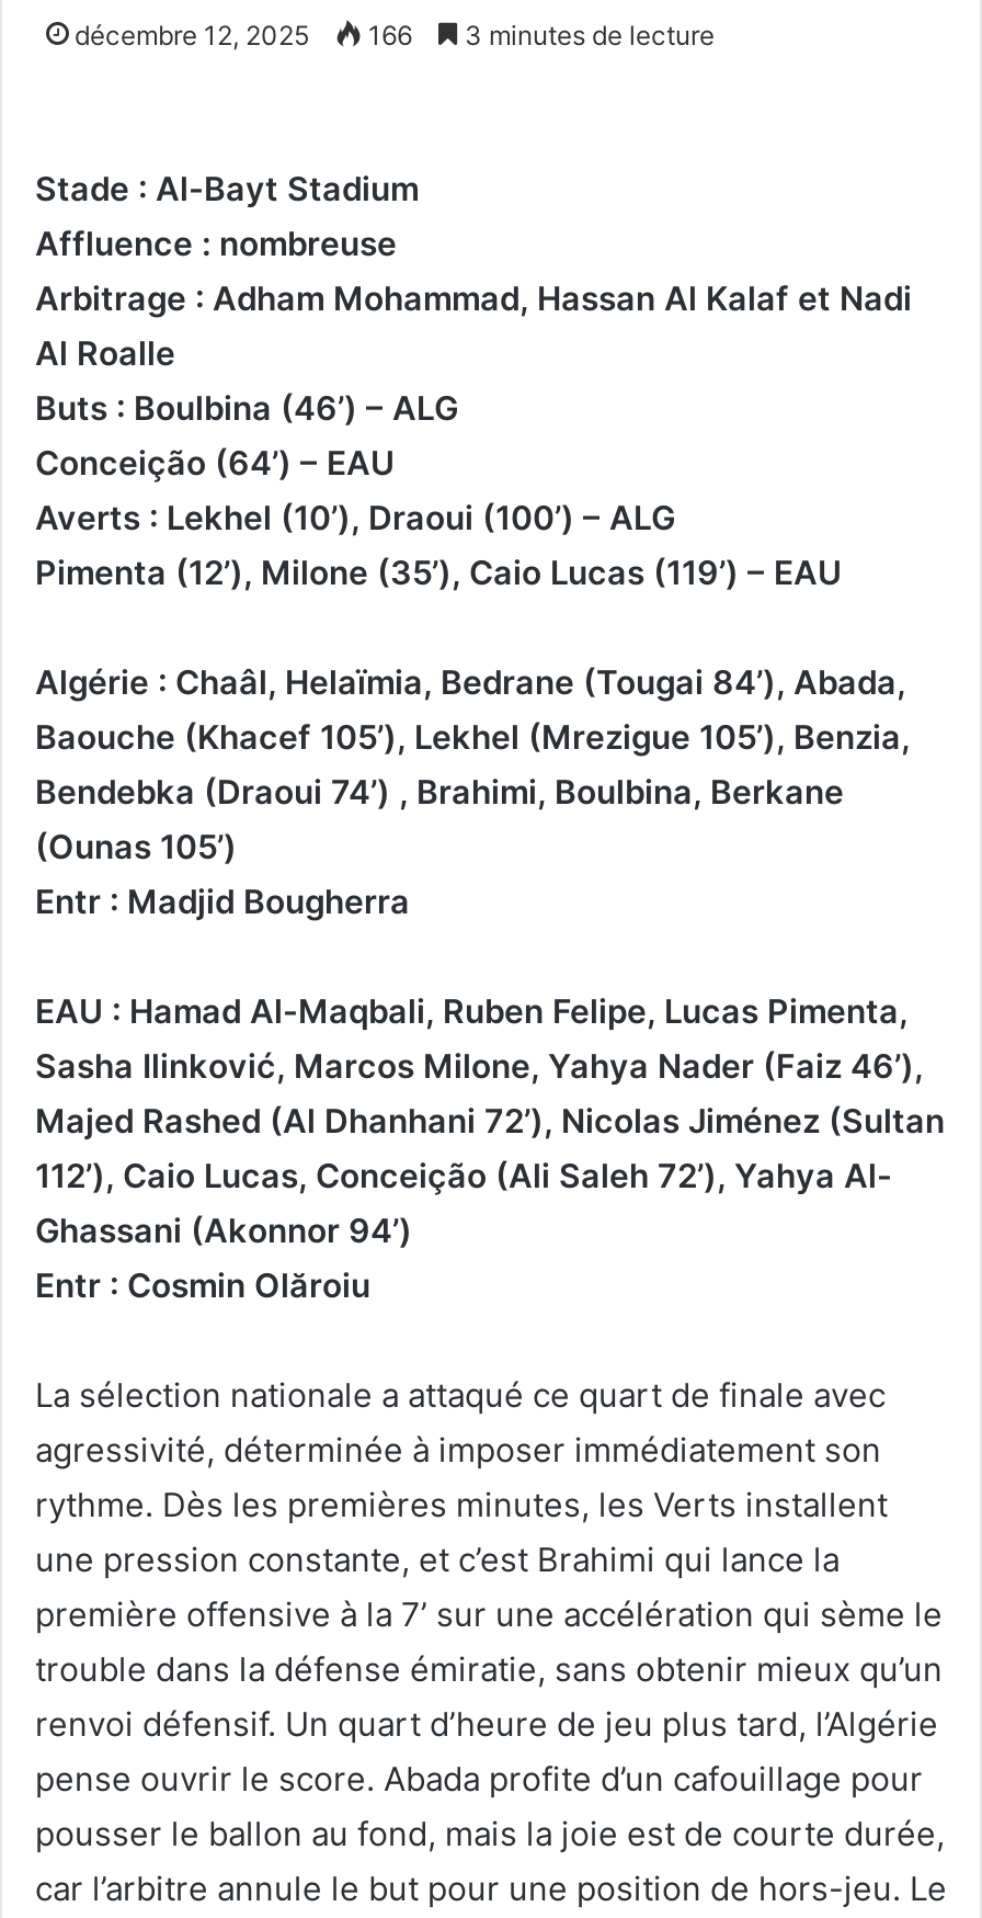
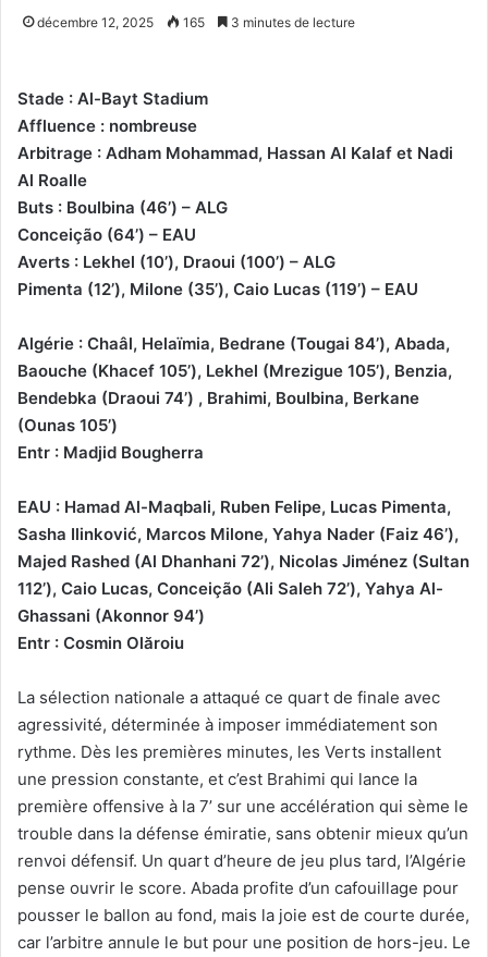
- décembre 12, 2025 166 3 minutes de lecture
+ décembre 12, 2025 165 3 minutes de lecture
